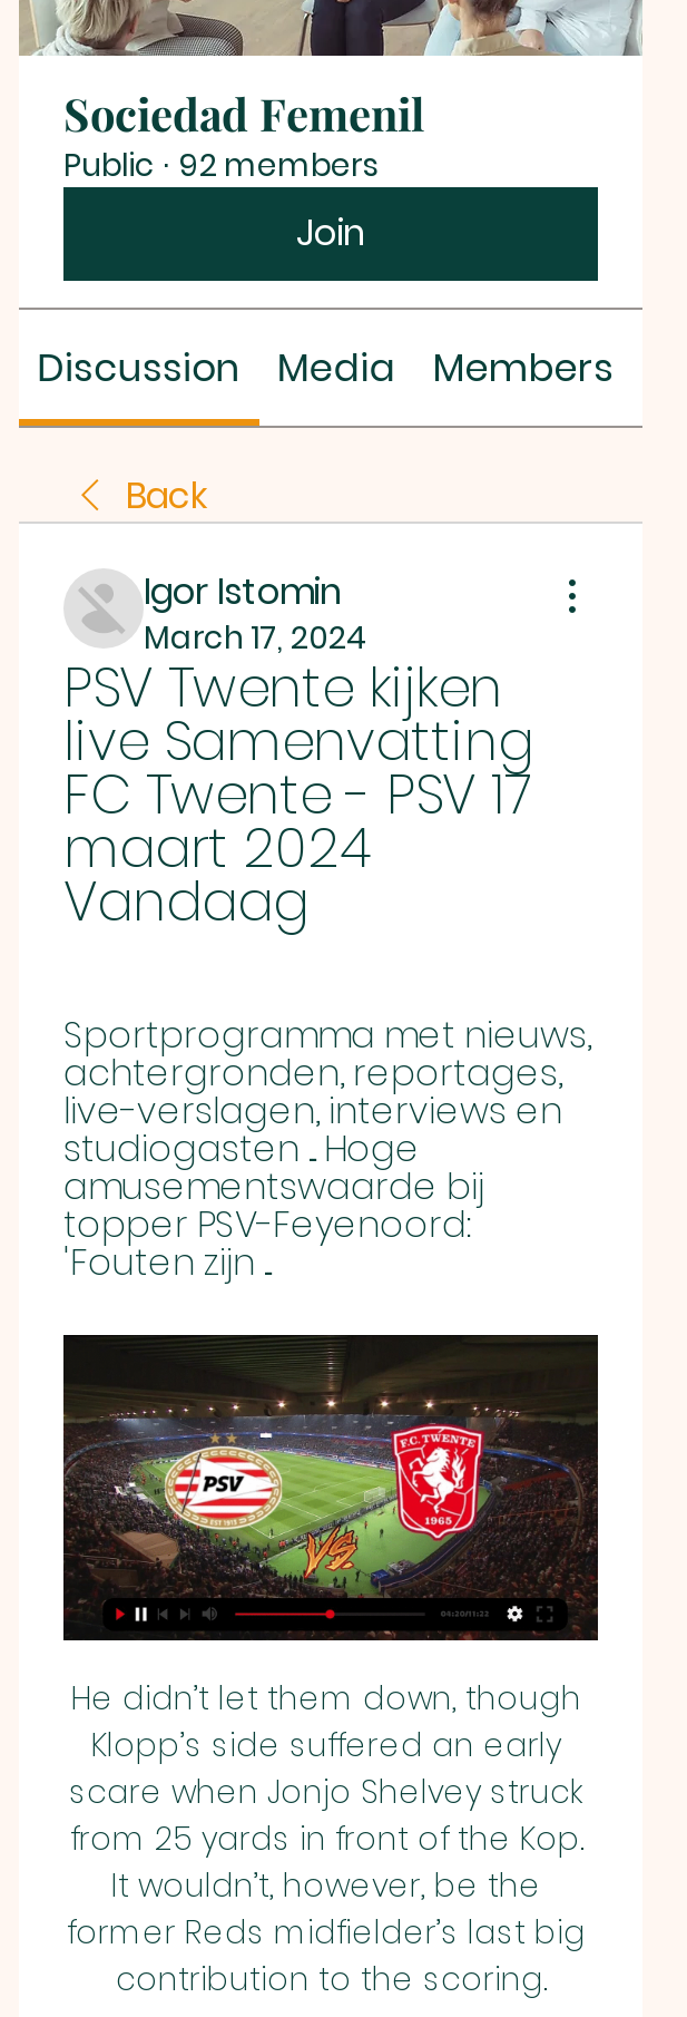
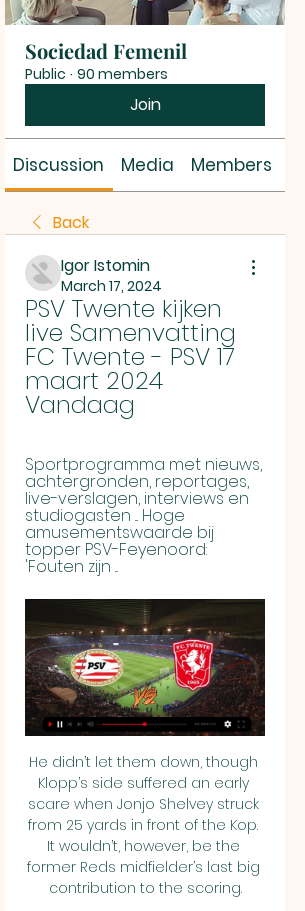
- Public · 92 members
+ Public · 90 members
